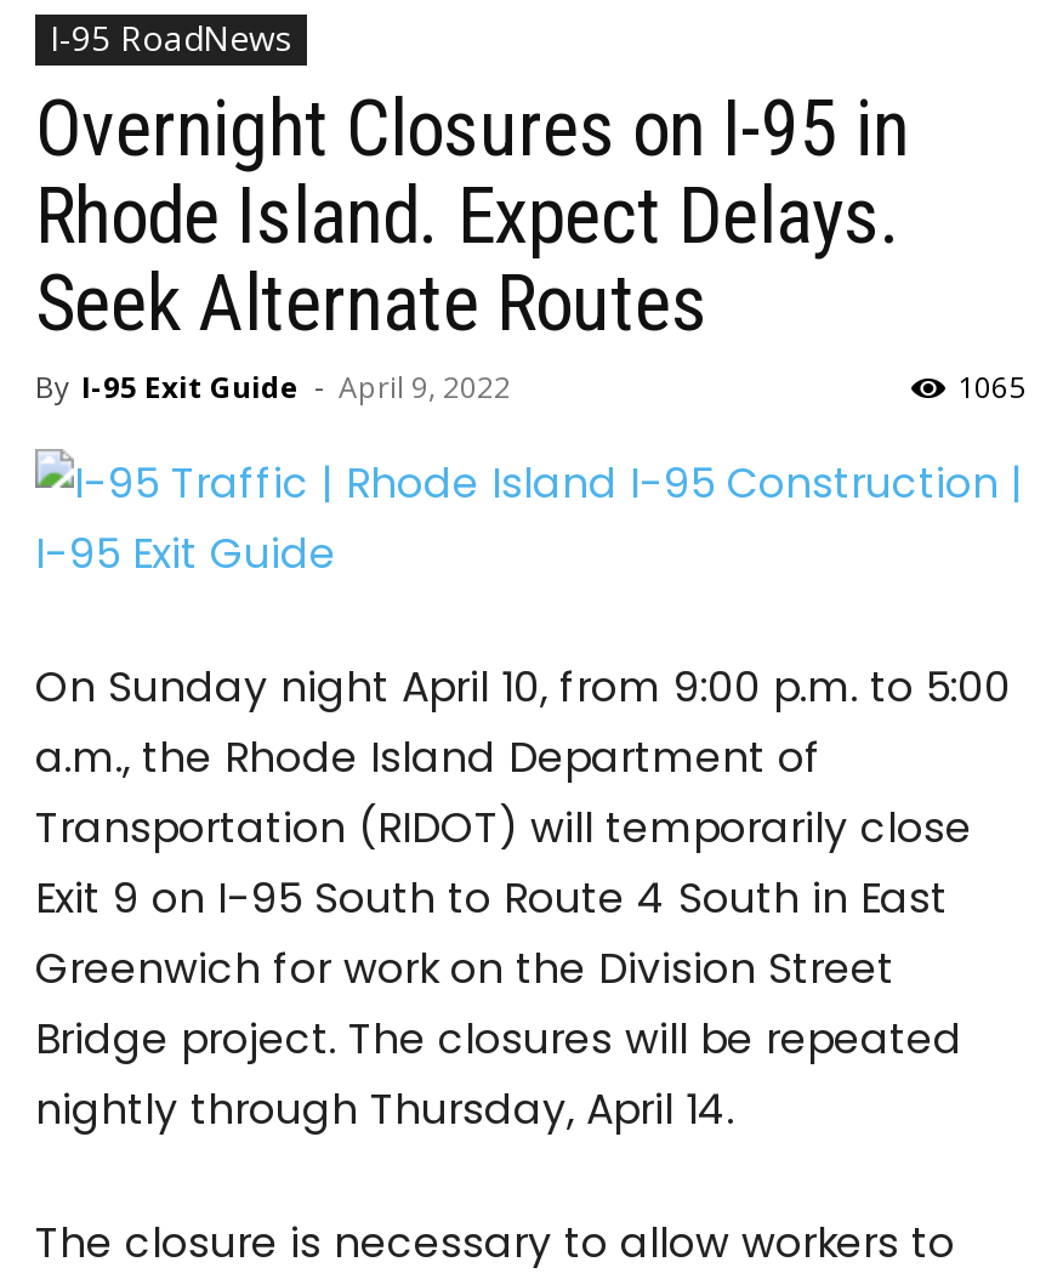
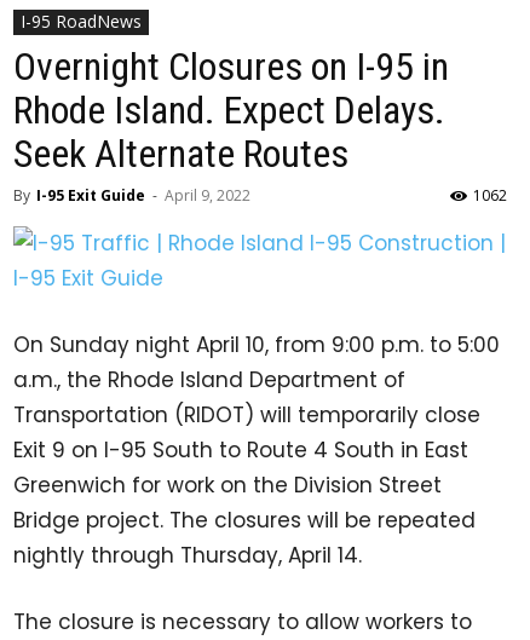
- 1065
+ 1062
